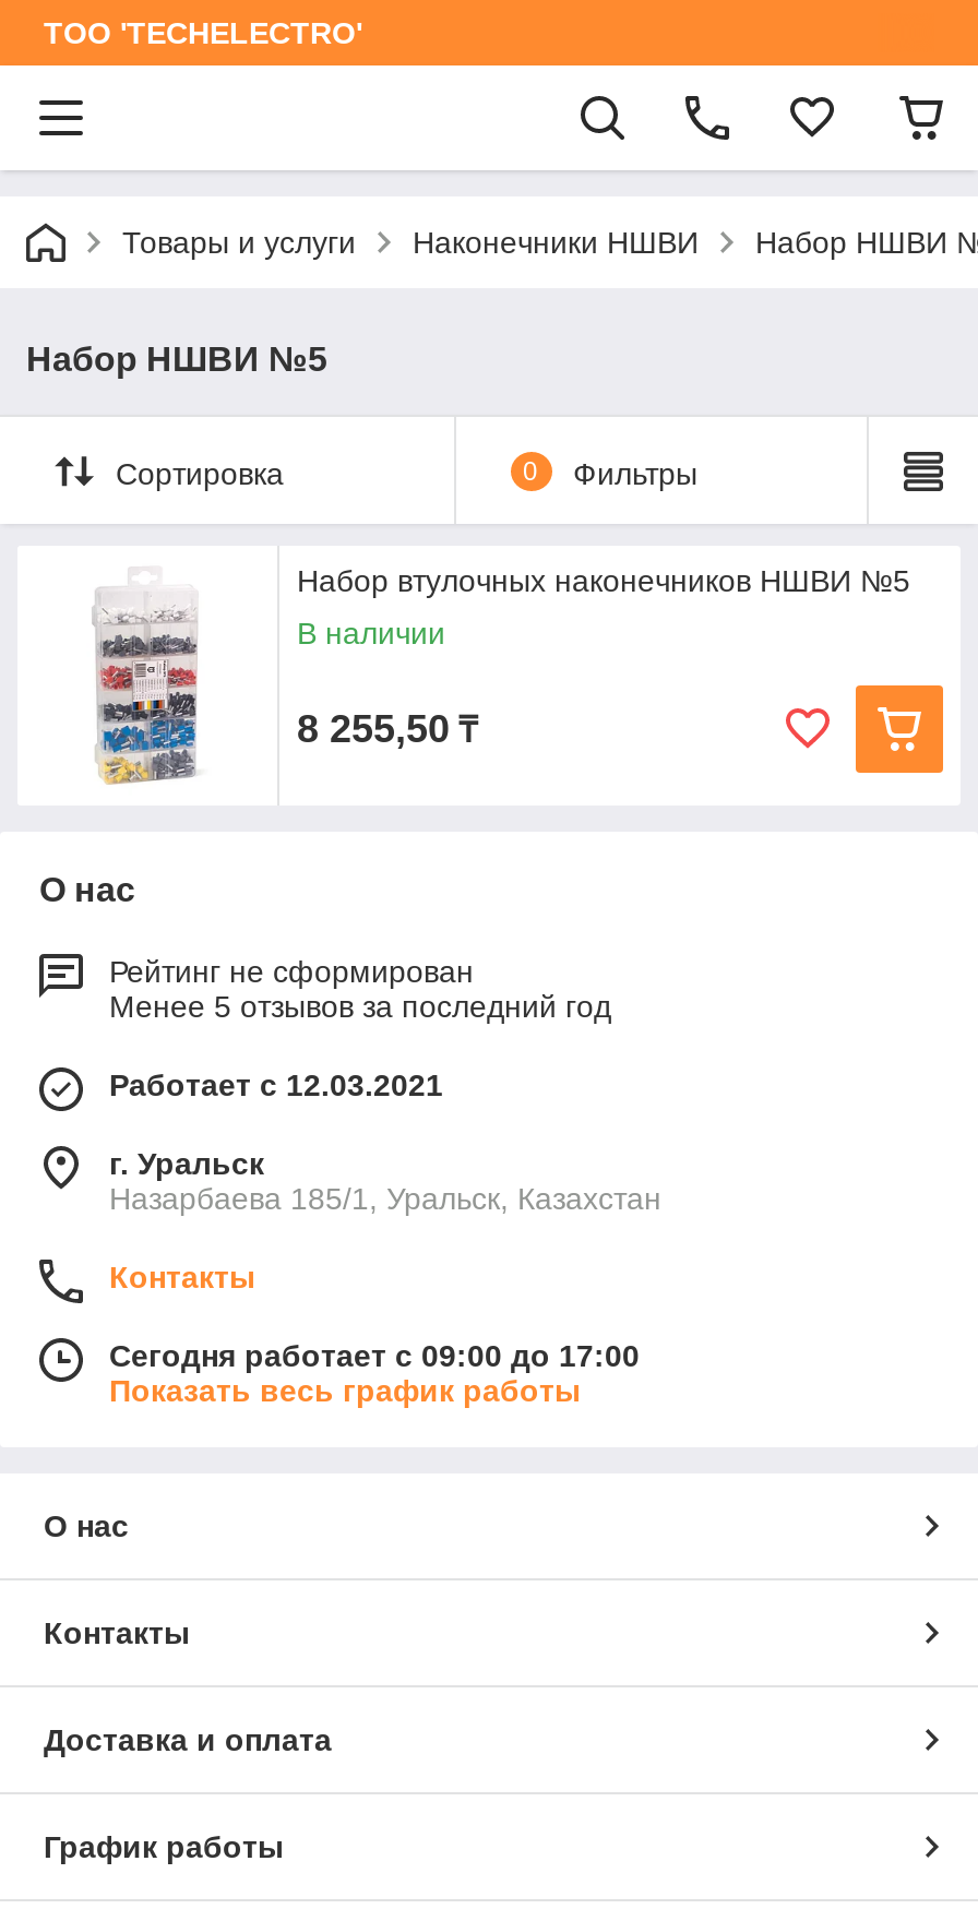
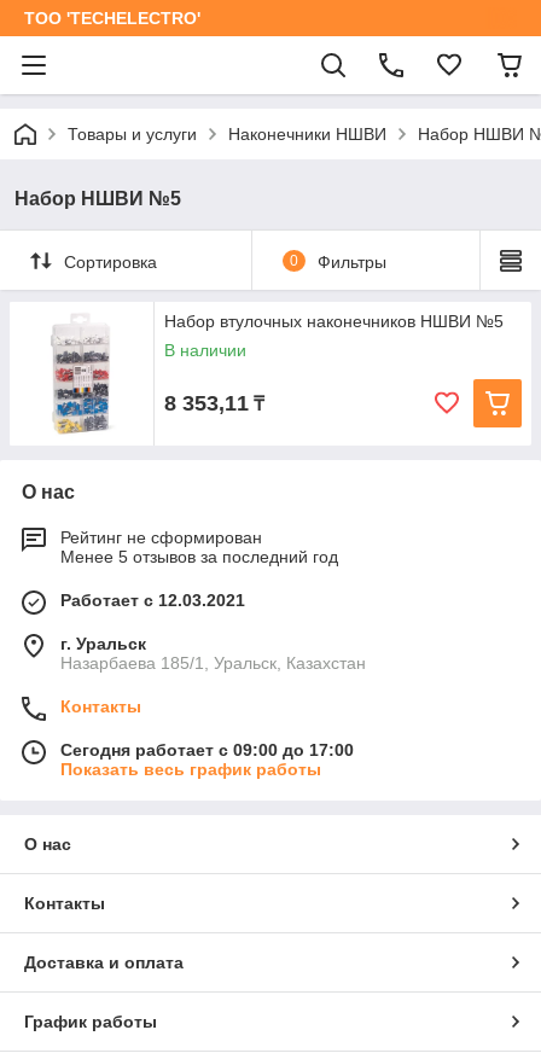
- 8 255,50 ₸
+ 8 353,11 ₸
